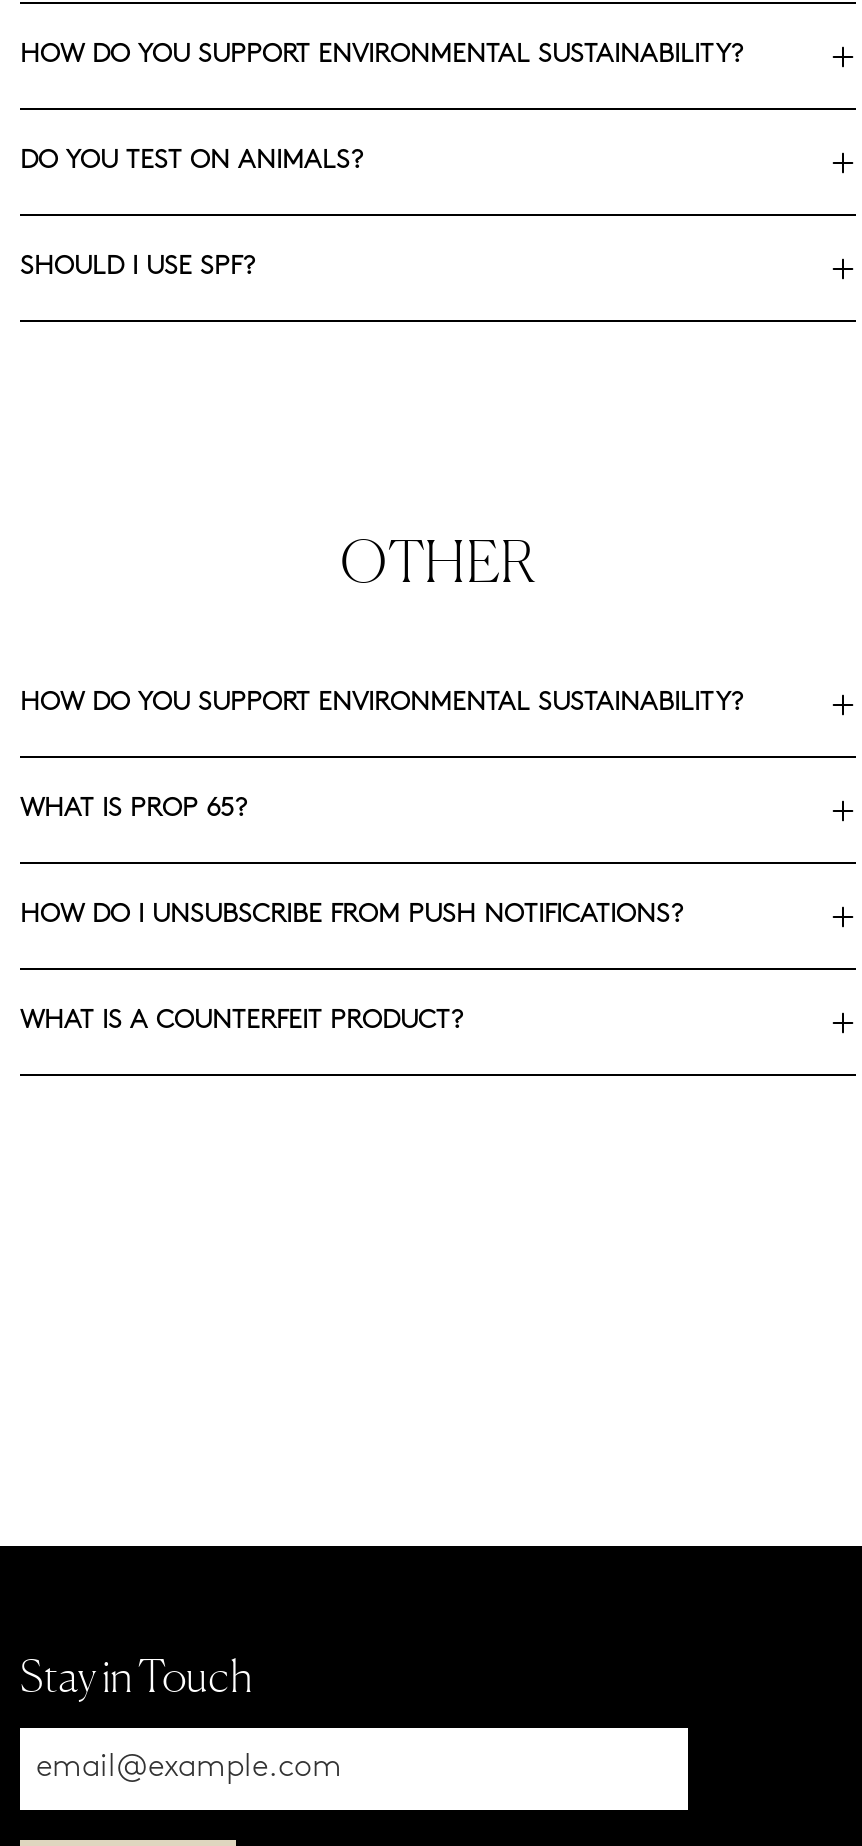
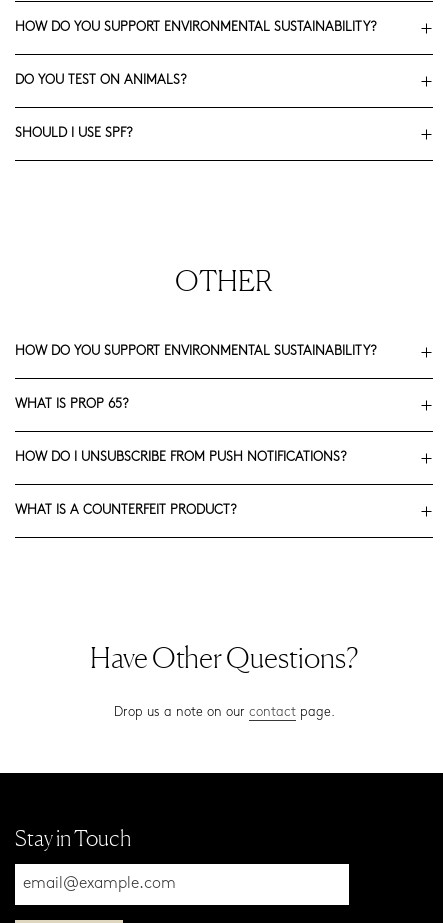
+ Have Other Questions?
+ Drop us a note on our contact page.
